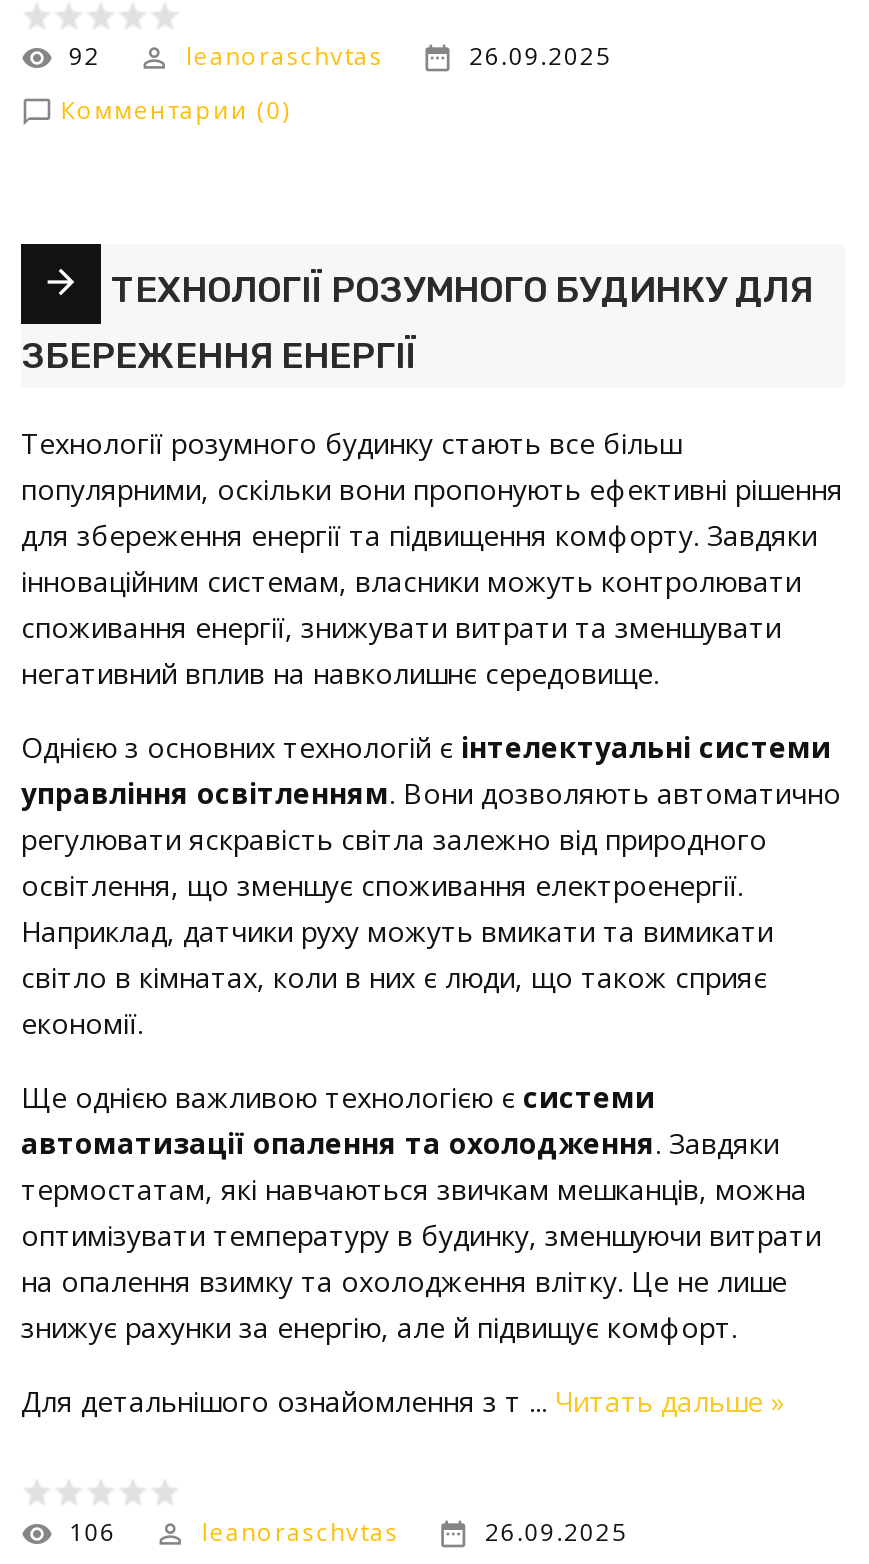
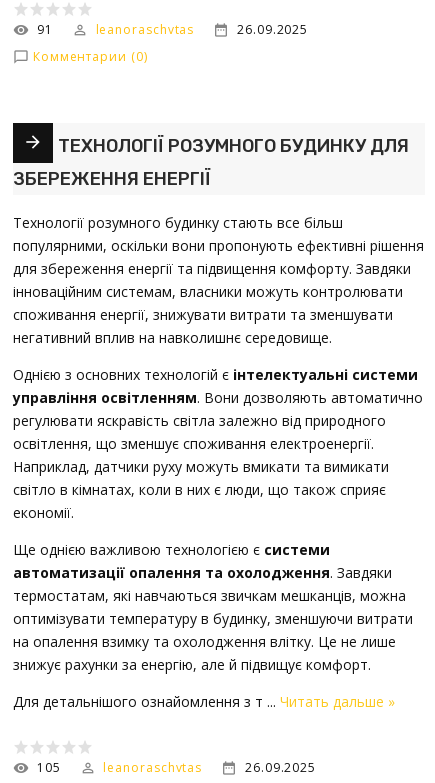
- 92
+ 91

- 106
+ 105
